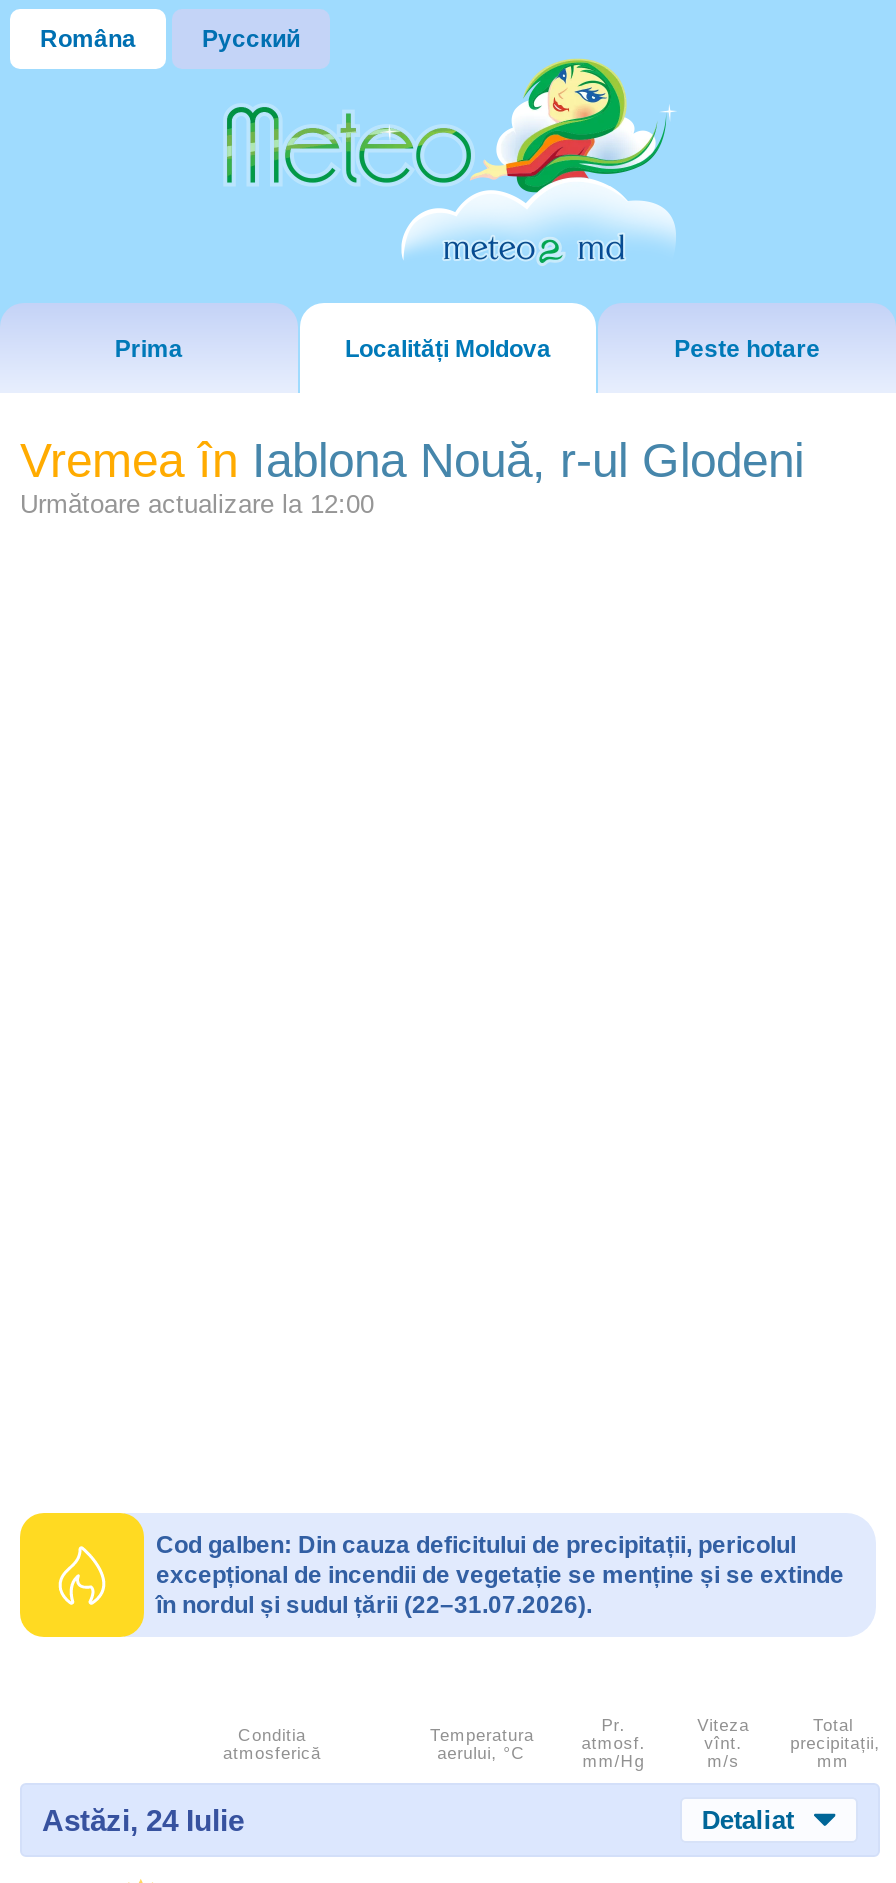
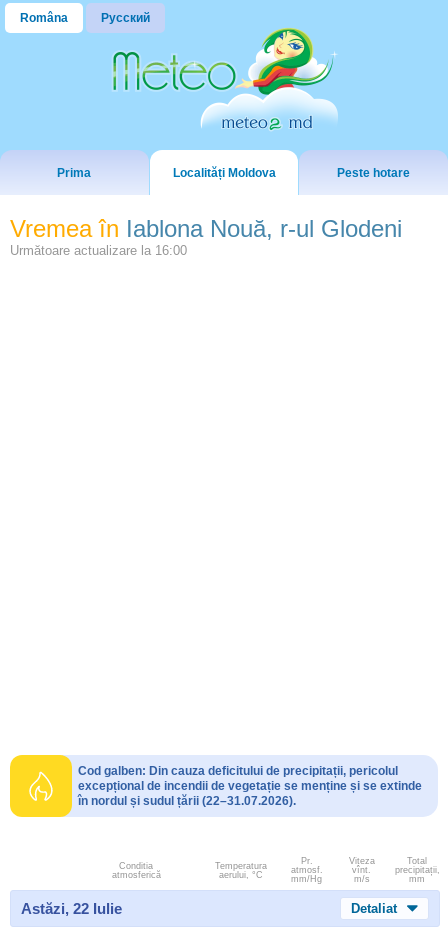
- Următoare actualizare la 12:00
+ Următoare actualizare la 16:00

- Astăzi, 24 Iulie
+ Astăzi, 22 Iulie
